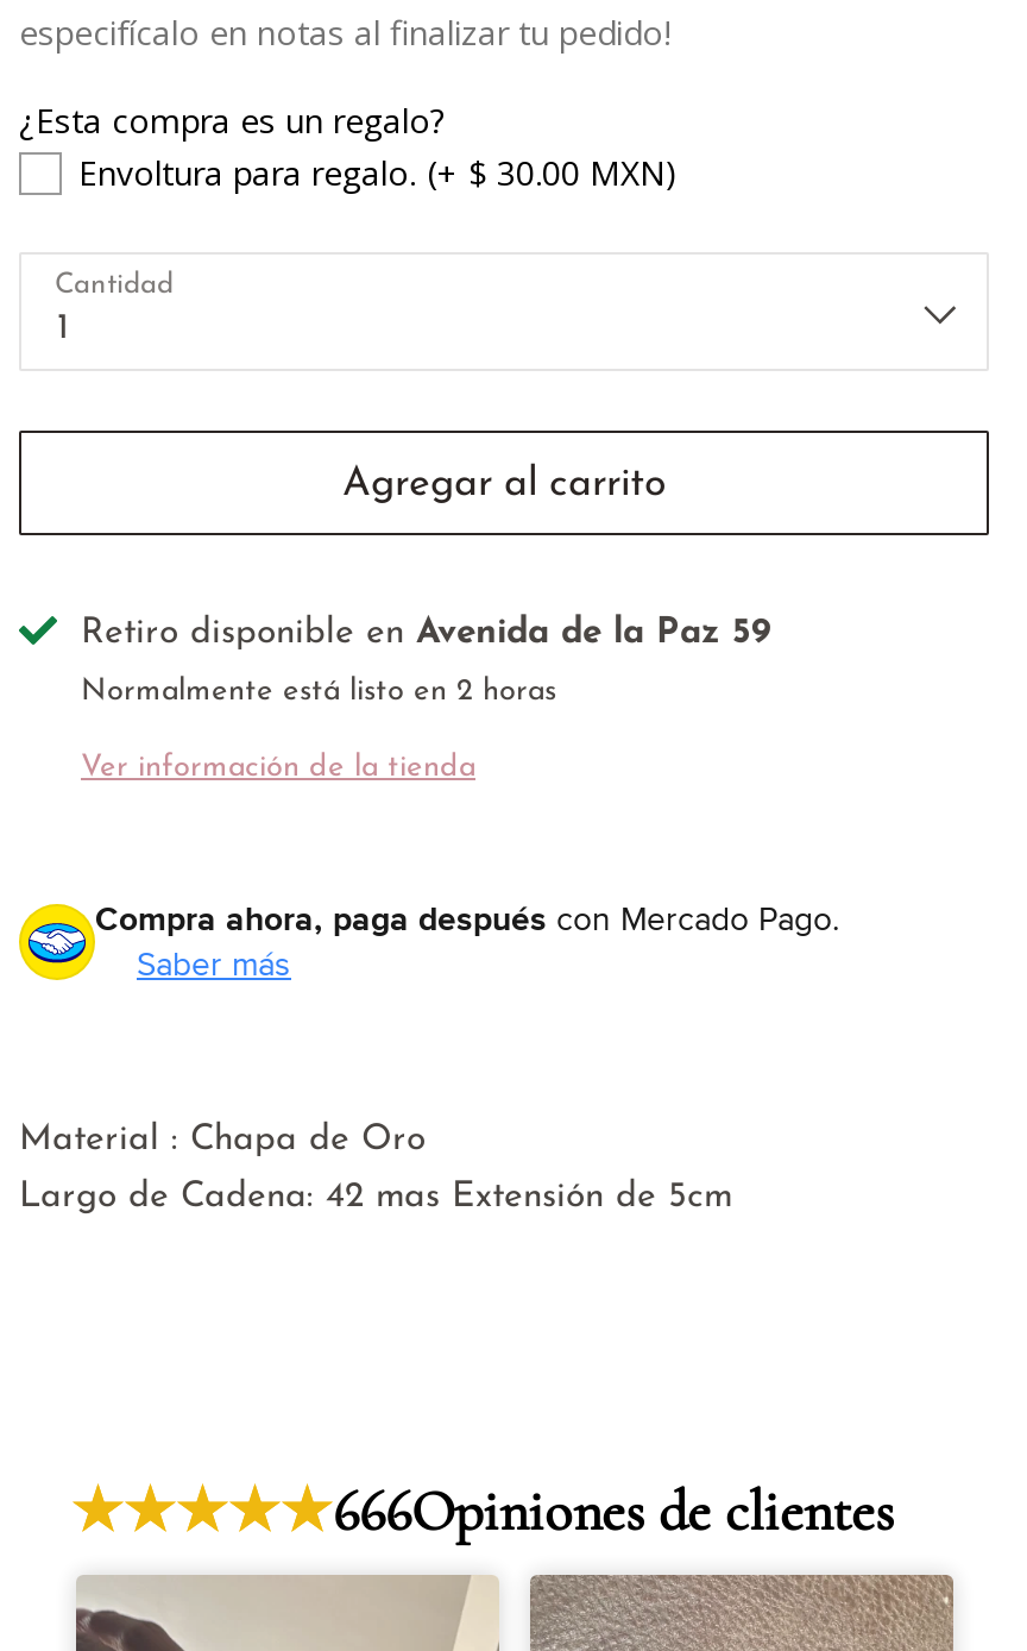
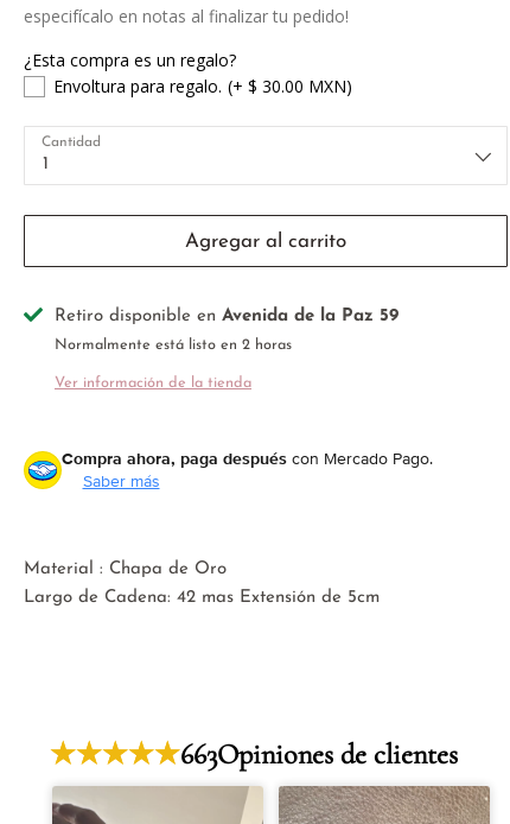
- 666Opiniones de clientes
+ 663Opiniones de clientes
